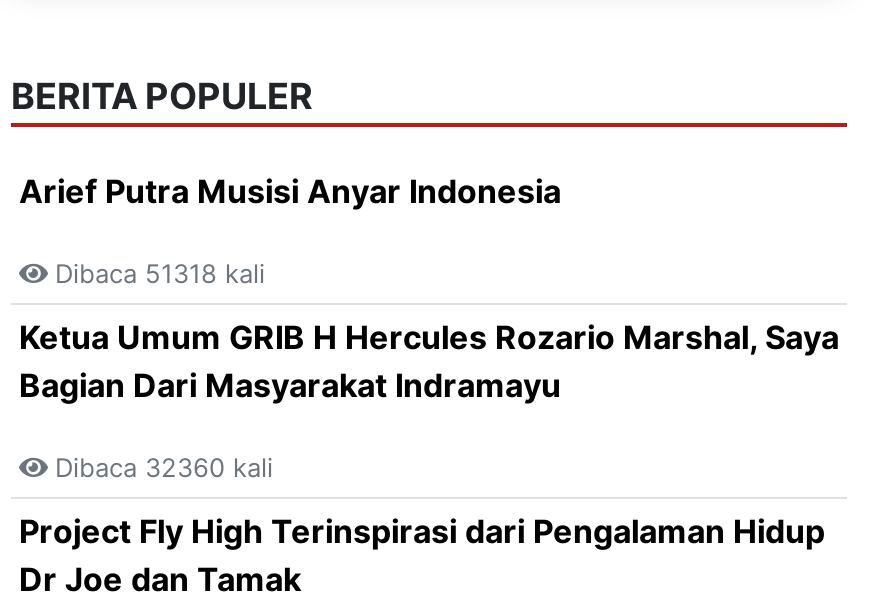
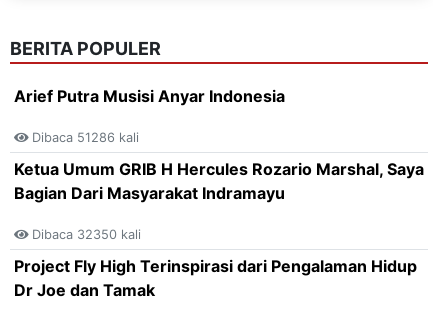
- Dibaca 51318 kali
+ Dibaca 51286 kali

- Dibaca 32360 kali
+ Dibaca 32350 kali
